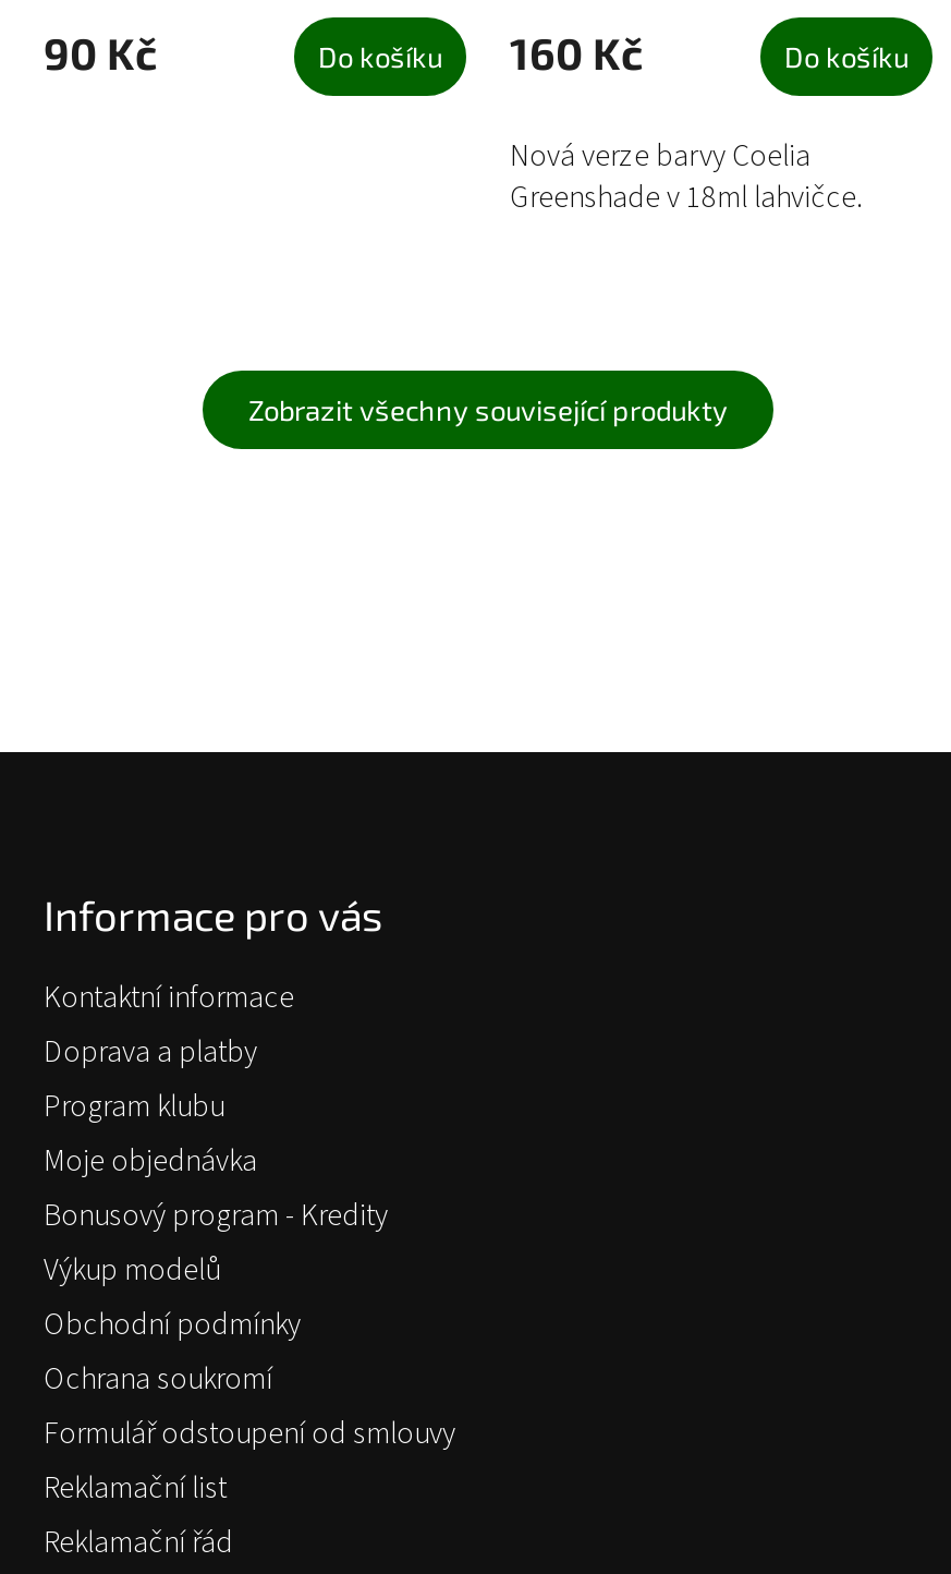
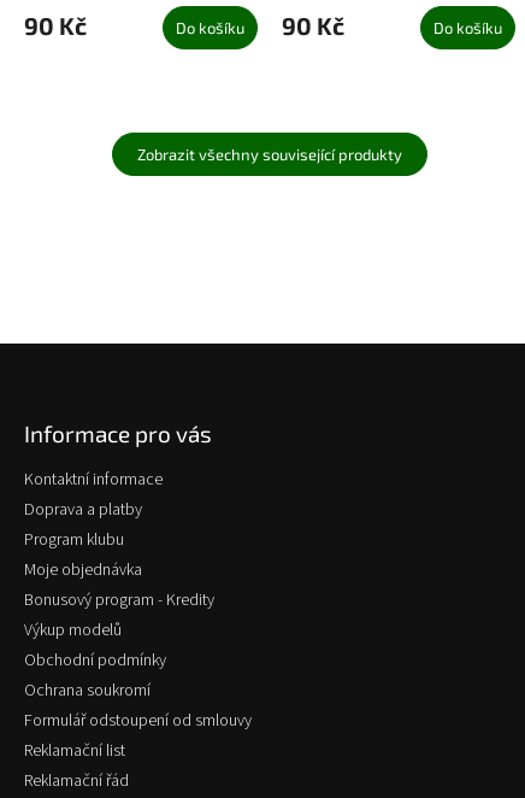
- Do košíku 160 Kč
+ Do košíku 90 Kč

- Nová verze barvy Coelia
- Greenshade v 18ml lahvičce.
